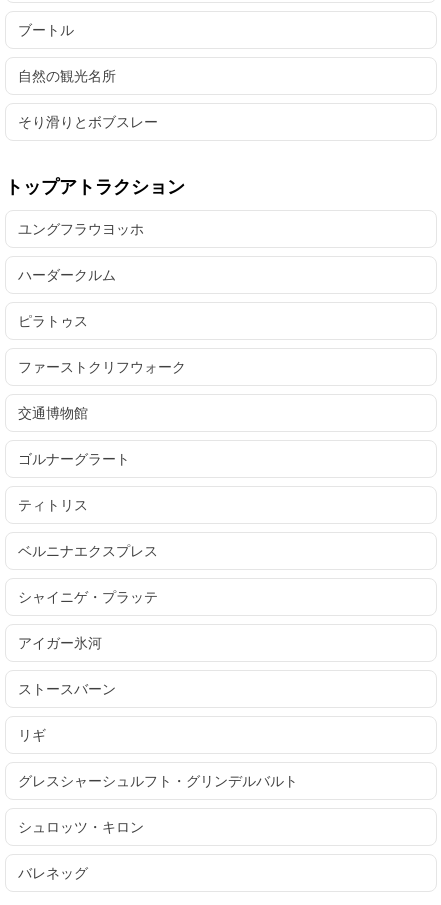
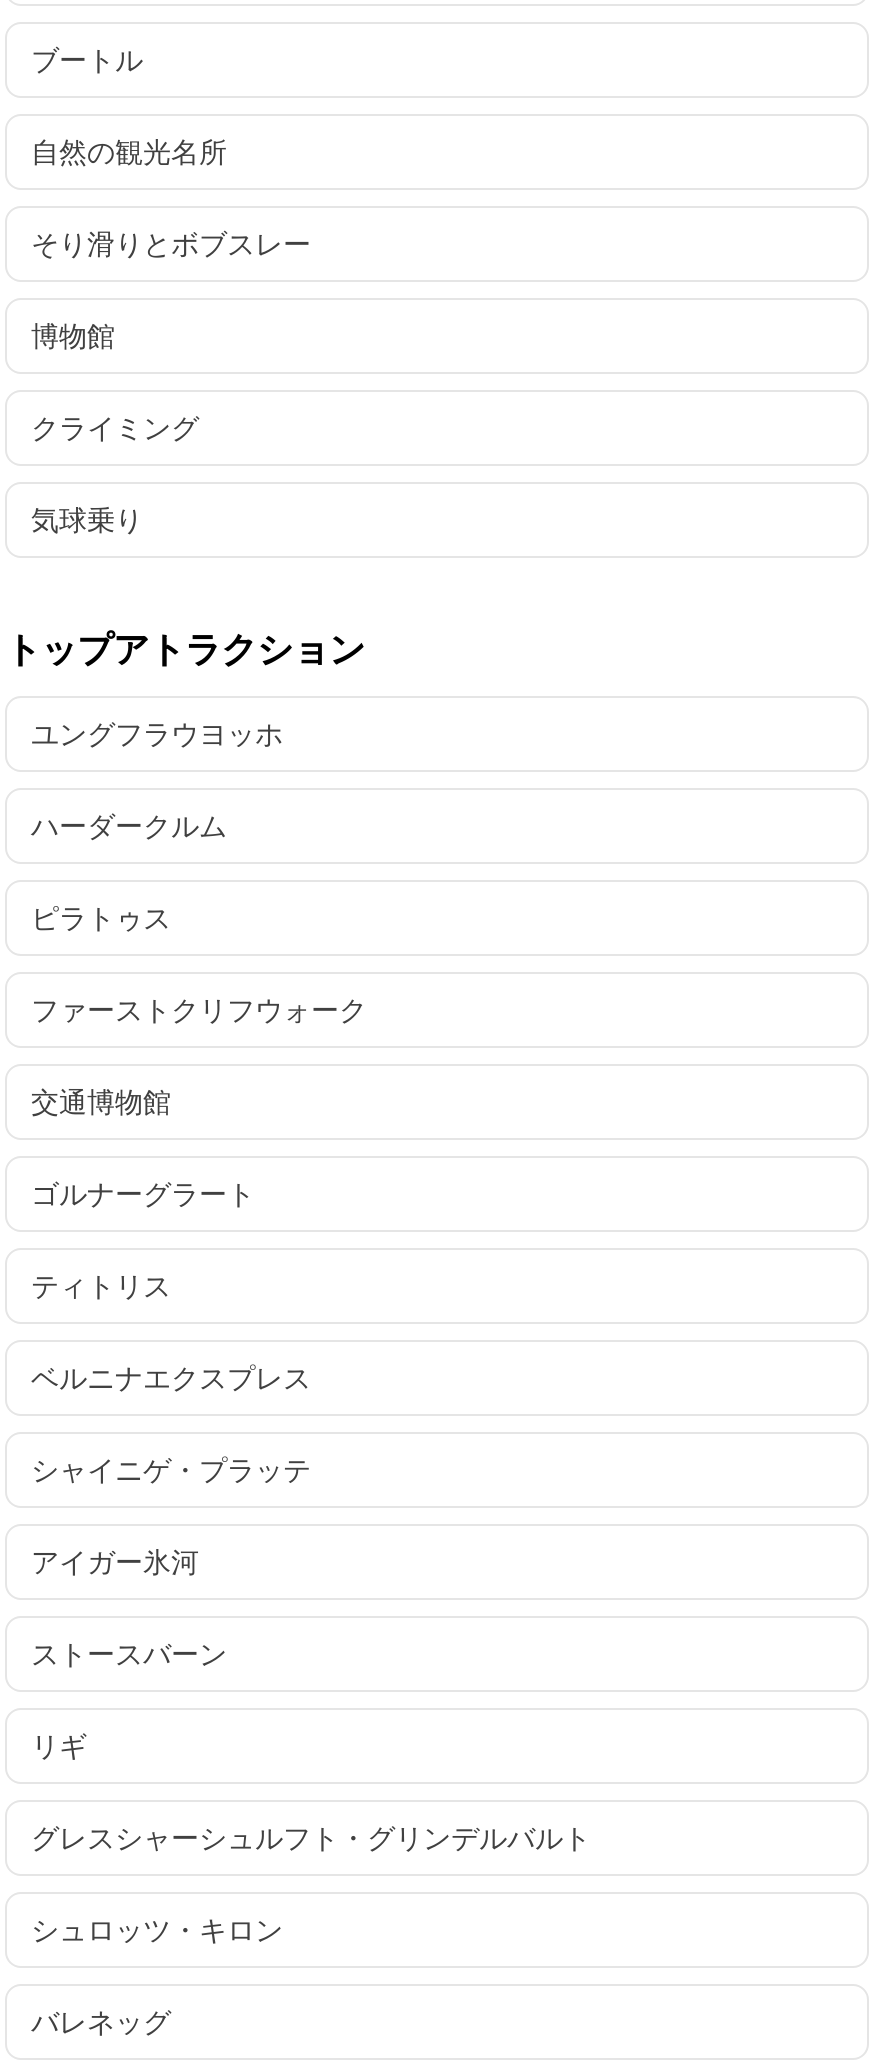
+ 博物館
+ クライミング
+ 気球乗り
